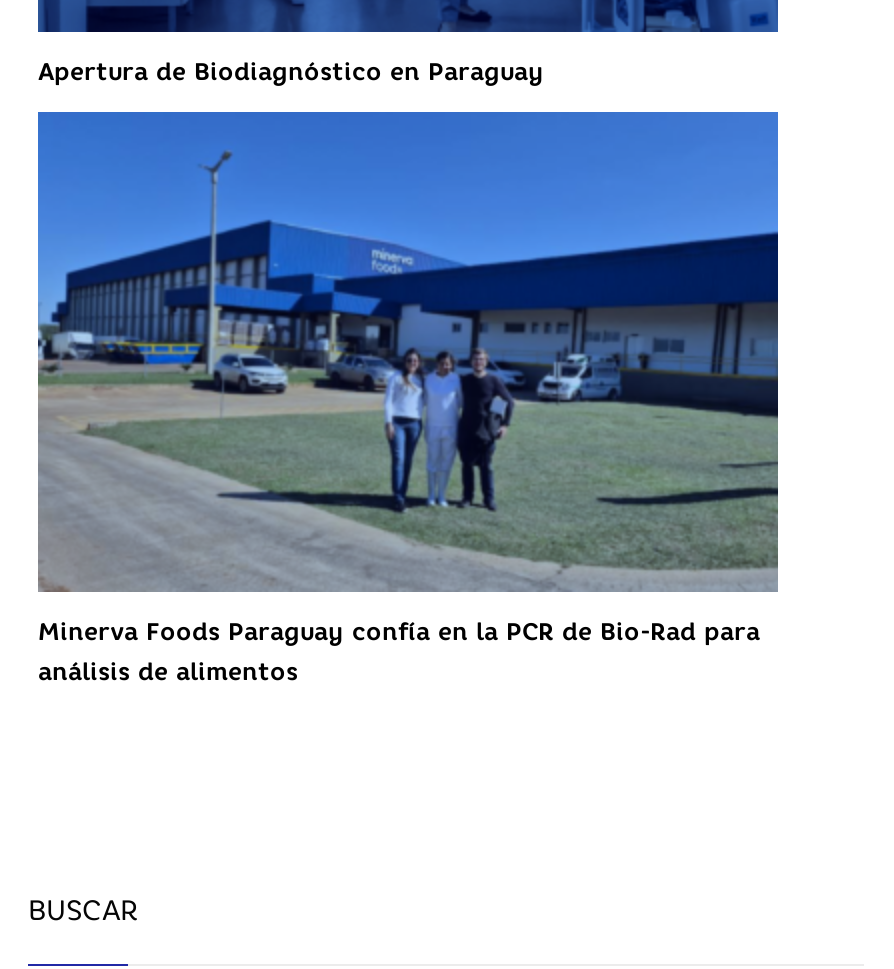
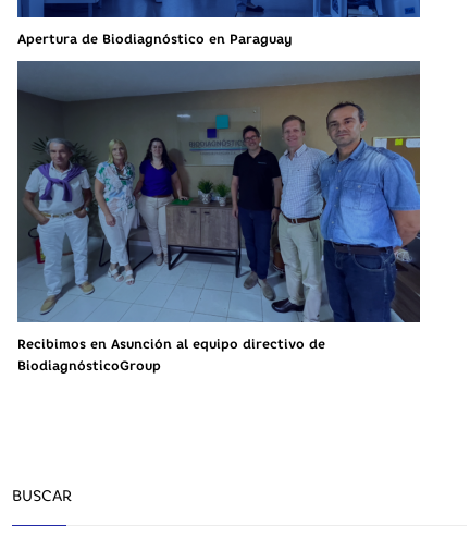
- [image]
- Minerva Foods Paraguay confía en la PCR de Bio-Rad para
- análisis de alimentos
+ [image]
+ Recibimos en Asunción al equipo directivo de
+ BiodiagnósticoGroup
